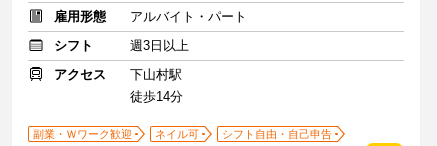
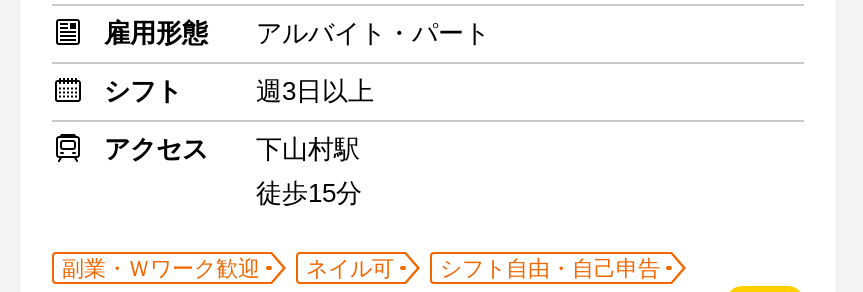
- 徒歩14分
+ 徒歩15分
